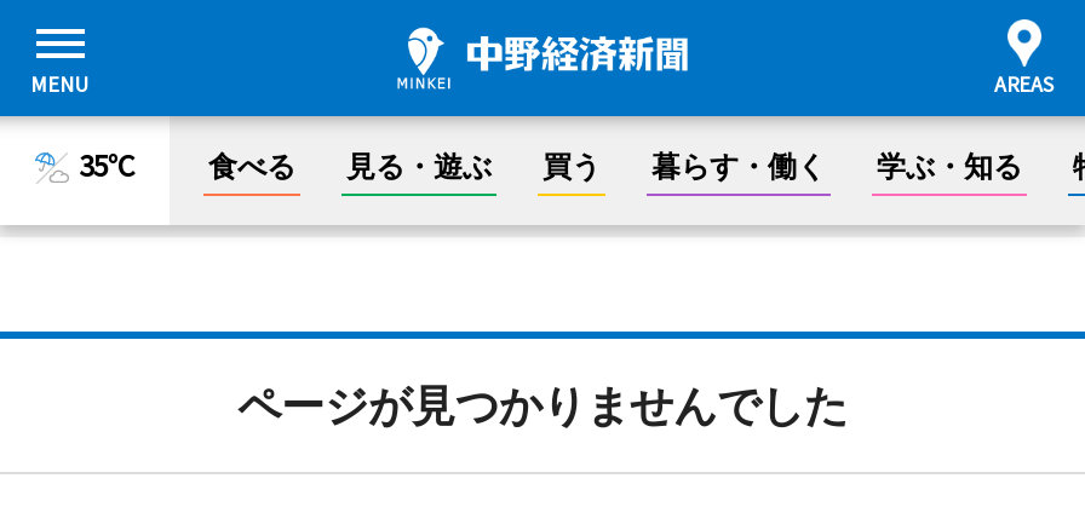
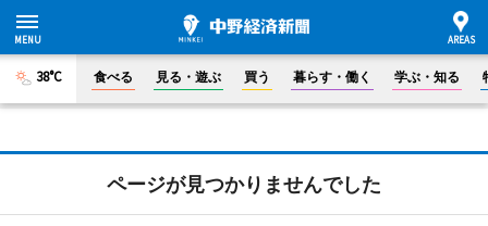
- 35°C
+ 38°C
